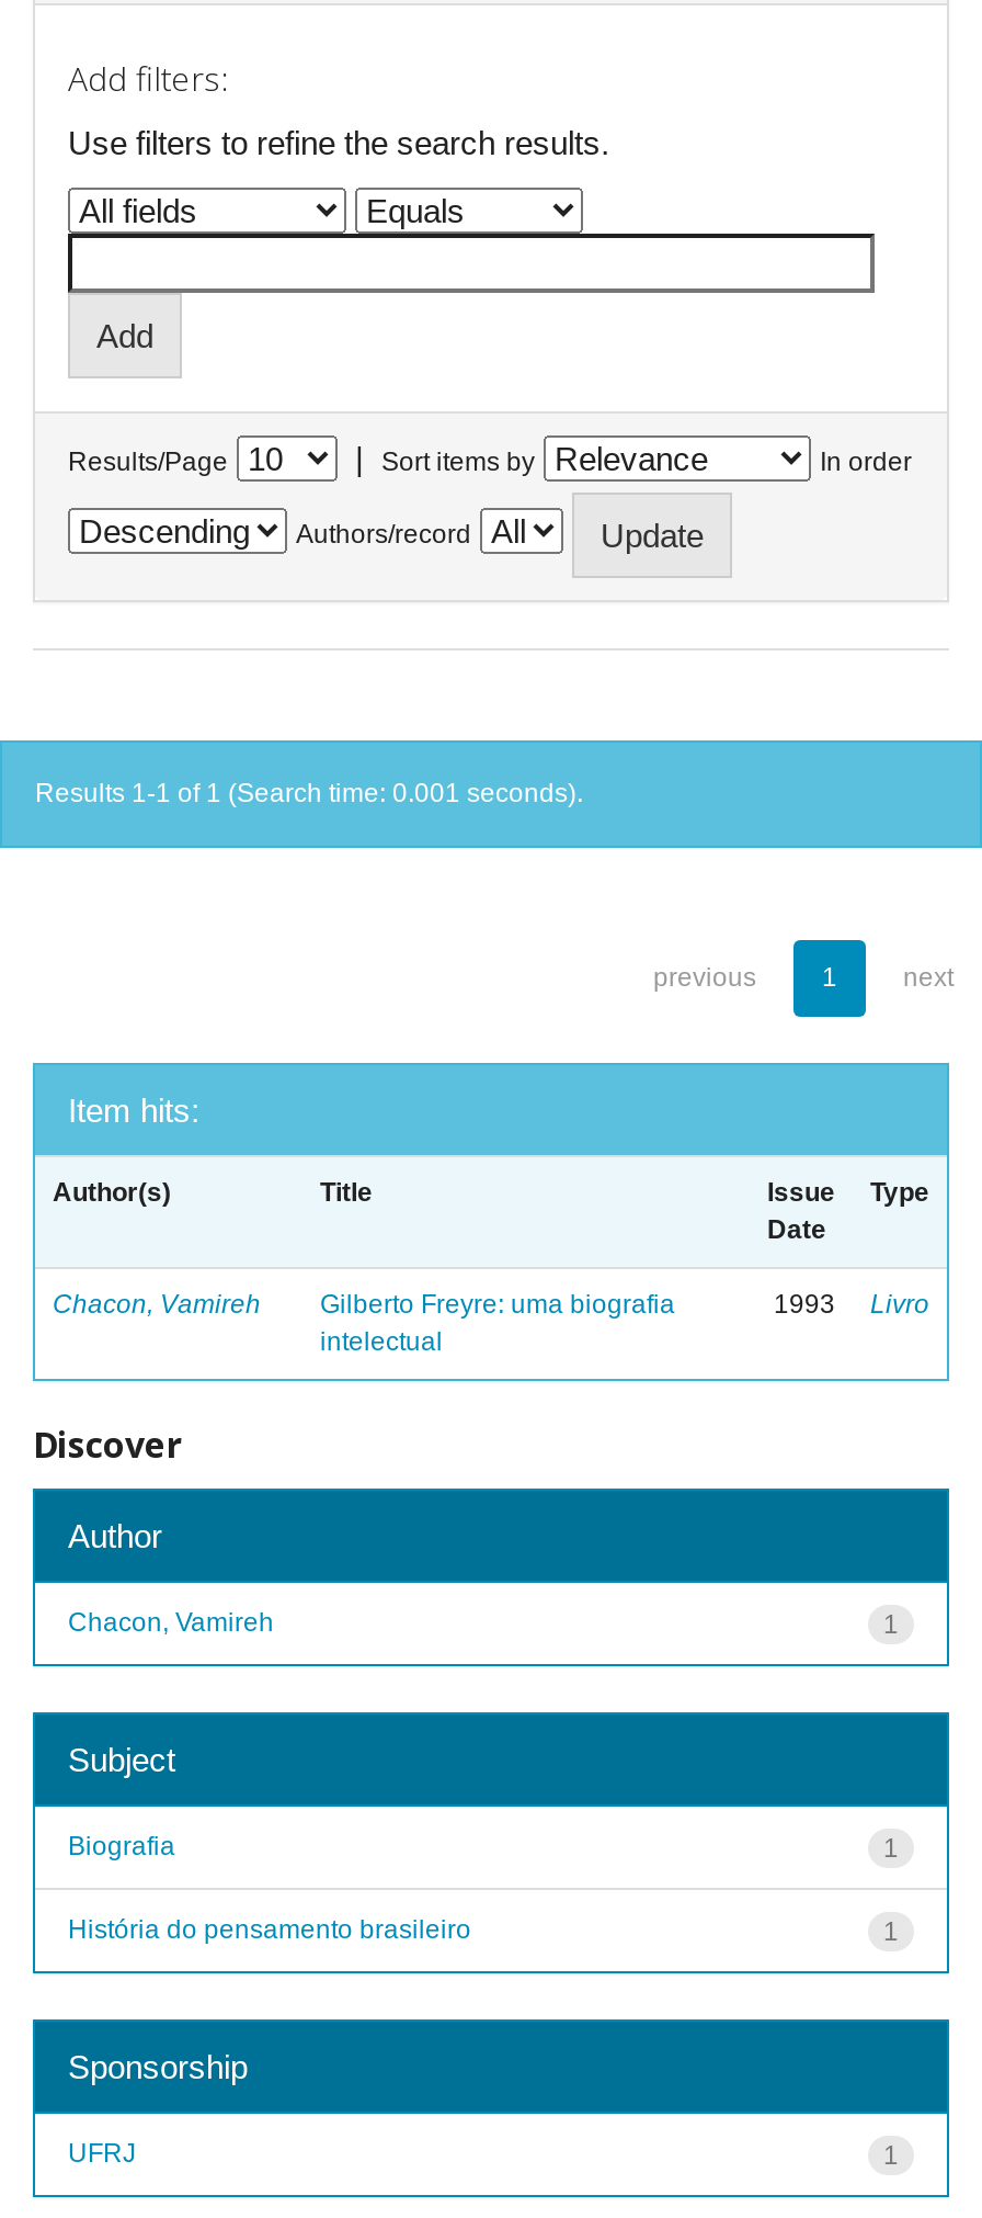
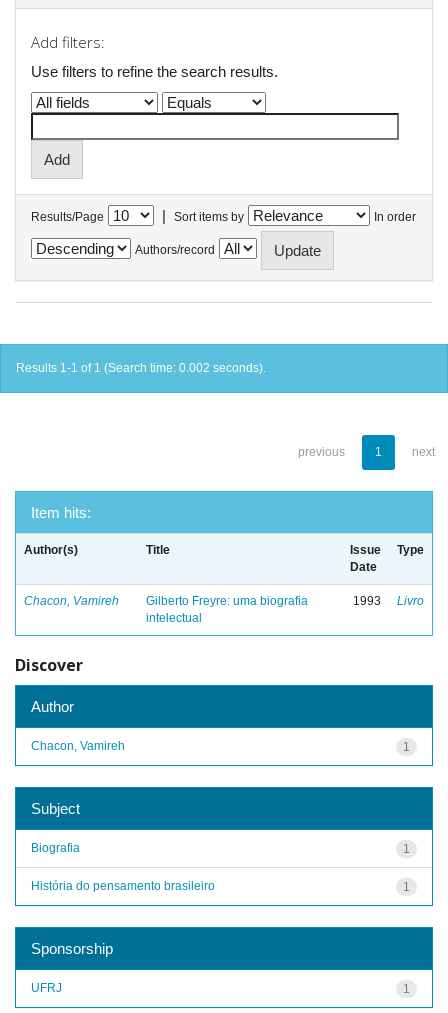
- Results 1-1 of 1 (Search time: 0.001 seconds).
+ Results 1-1 of 1 (Search time: 0.002 seconds).
